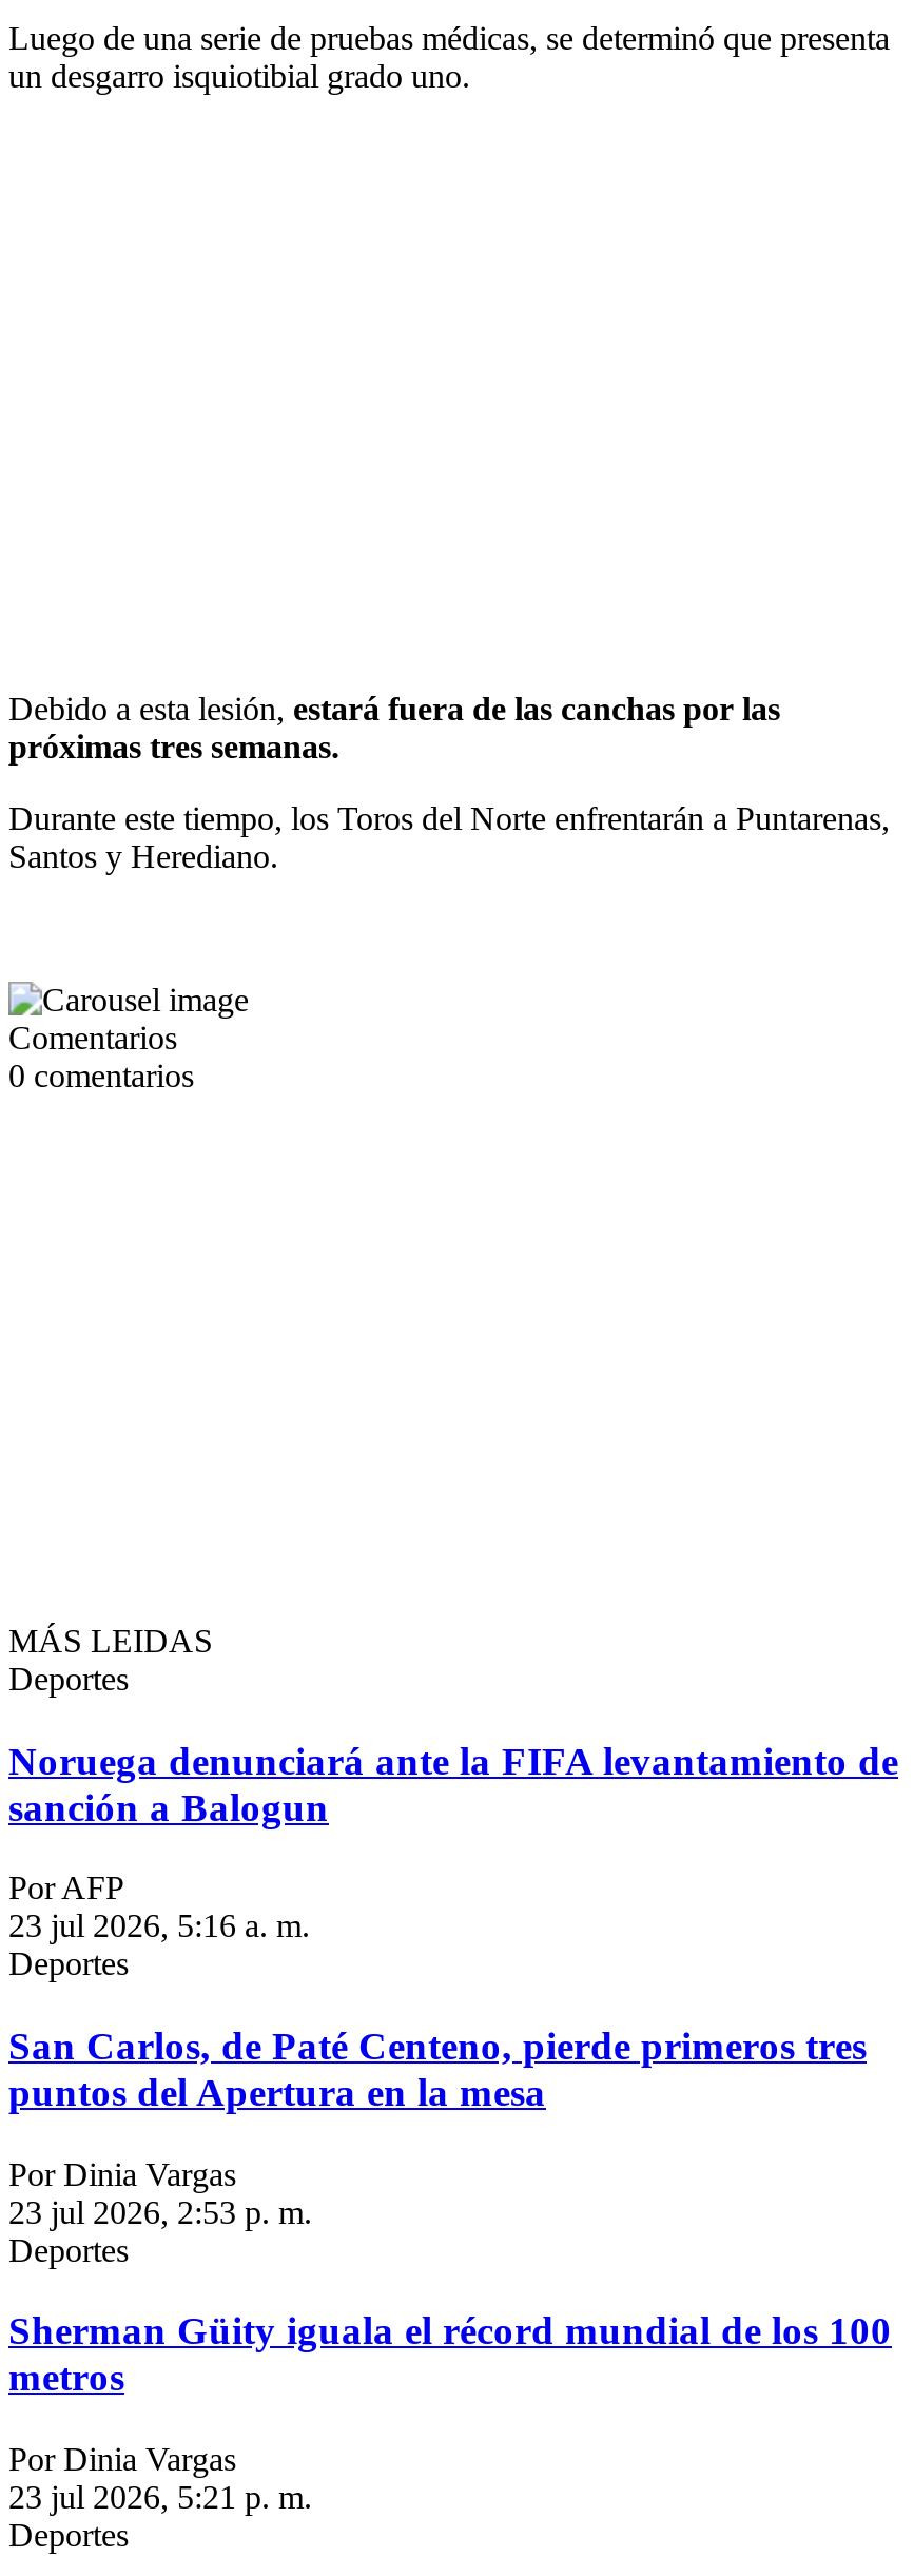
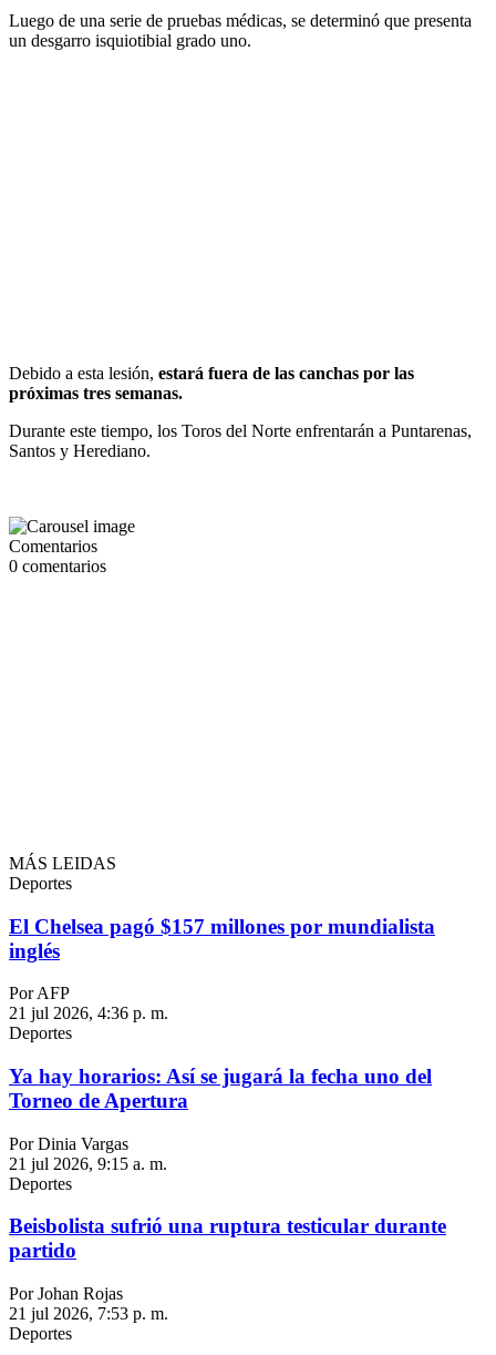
- Noruega denunciará ante la FIFA levantamiento de
- sanción a Balogun
+ El Chelsea pagó $157 millones por mundialista
+ inglés

- 23 jul 2026, 5:16 a. m.
+ 21 jul 2026, 4:36 p. m.

- San Carlos, de Paté Centeno, pierde primeros tres
- puntos del Apertura en la mesa
+ Ya hay horarios: Así se jugará la fecha uno del
+ Torneo de Apertura

- 23 jul 2026, 2:53 p. m.
+ 21 jul 2026, 9:15 a. m.

- Sherman Güity iguala el récord mundial de los 100
- metros
+ Beisbolista sufrió una ruptura testicular durante
+ partido

- Por Dinia Vargas
- 23 jul 2026, 5:21 p. m.
+ Por Johan Rojas
+ 21 jul 2026, 7:53 p. m.
